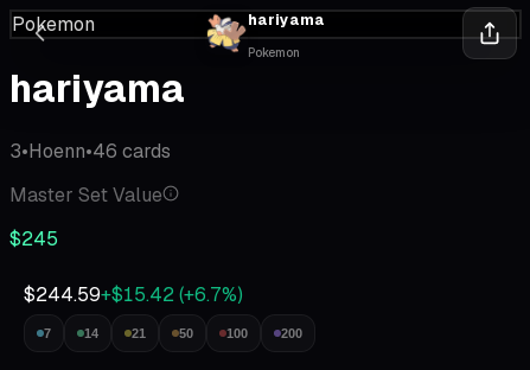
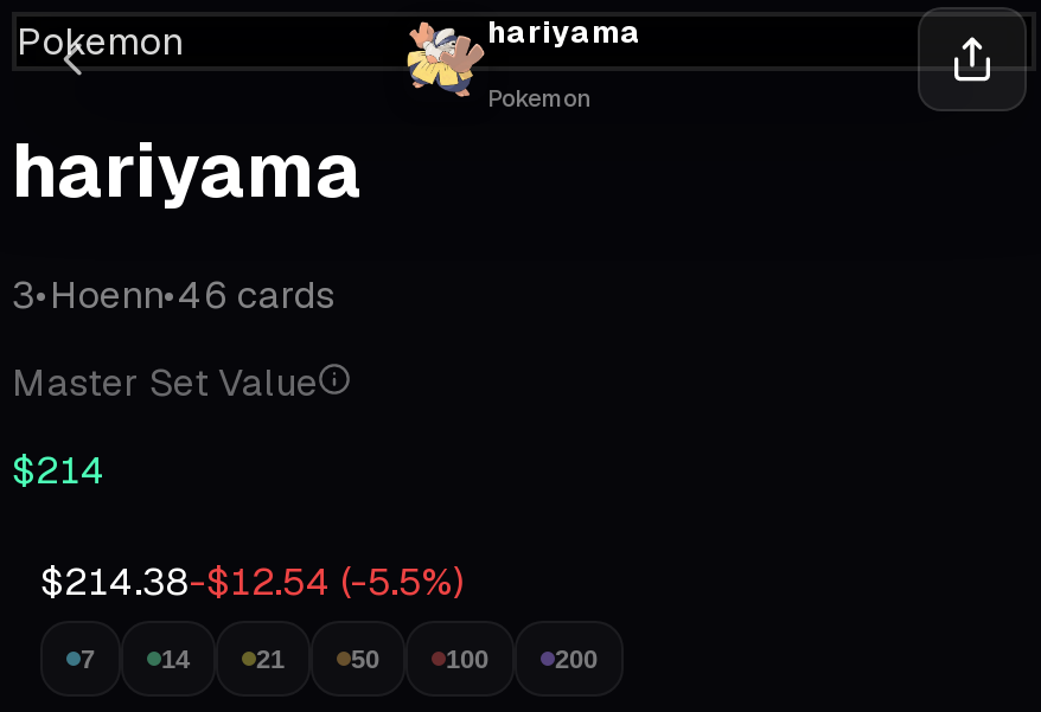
- $245
+ $214

- $244.59+$15.42 (+6.7%)
+ $214.38-$12.54 (-5.5%)
